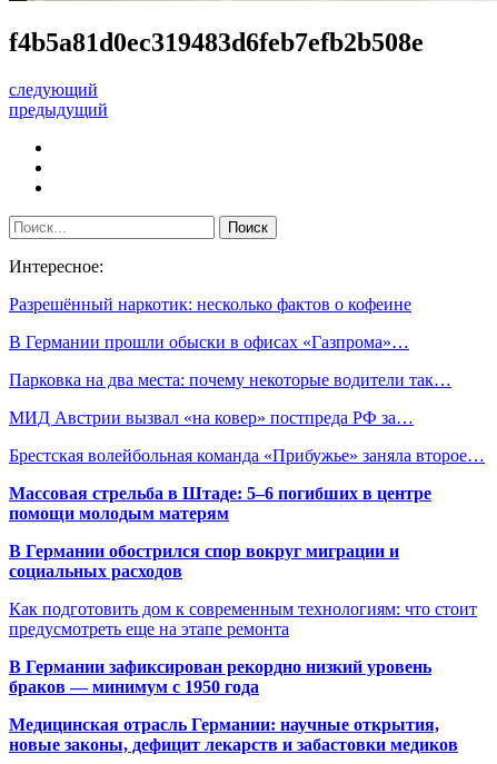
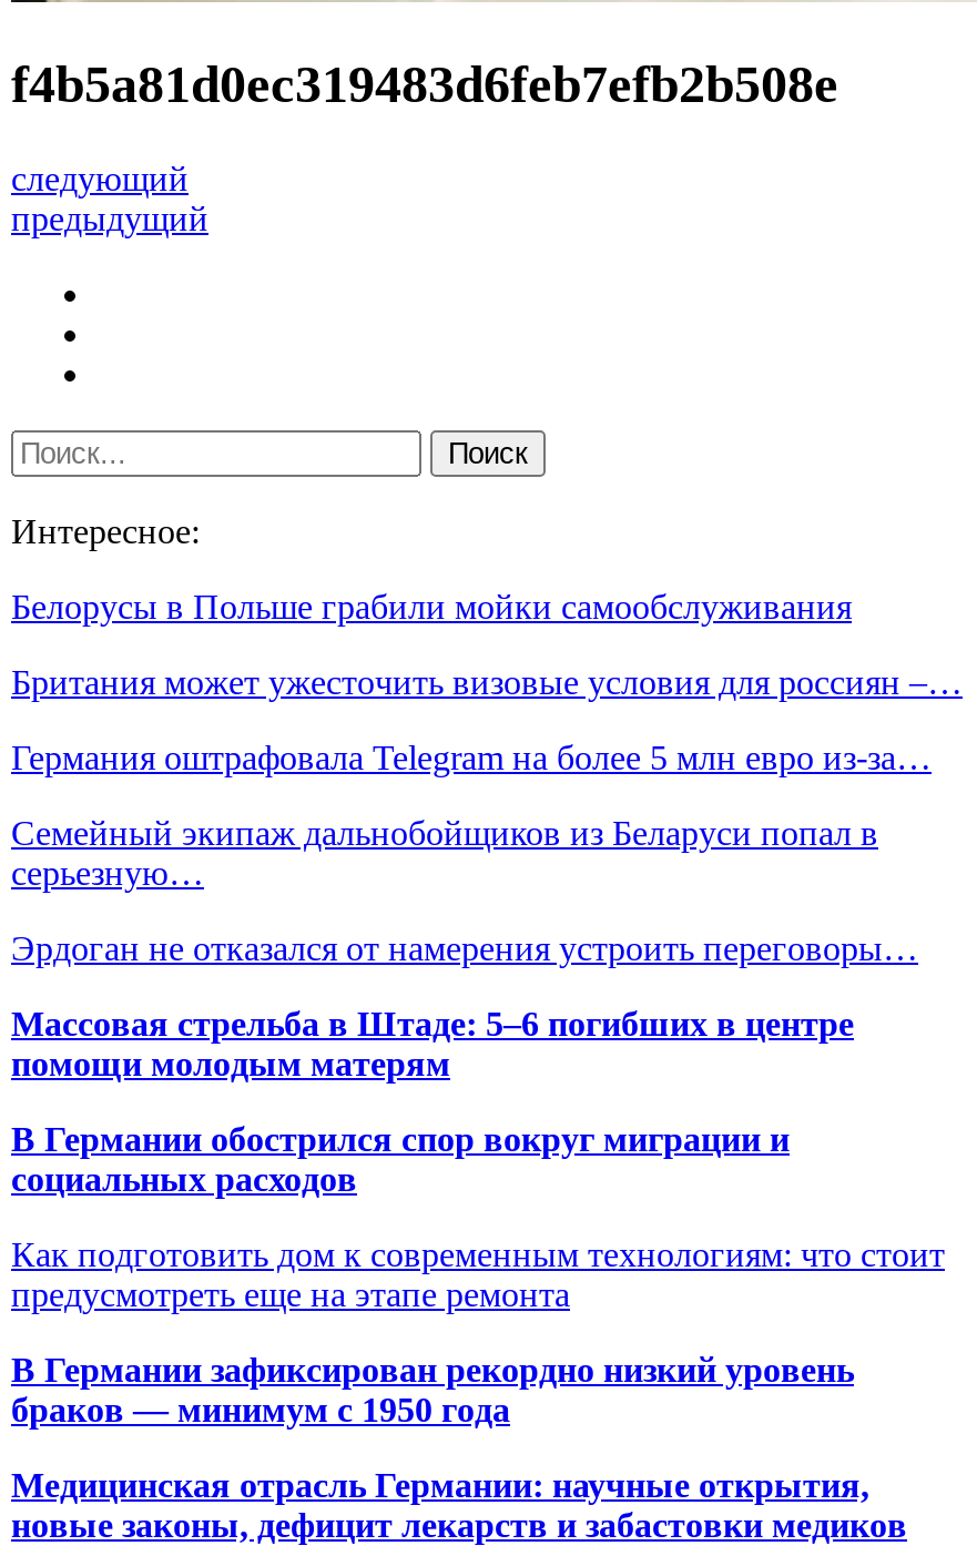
- Разрешённый наркотик: несколько фактов о кофеине
+ Белорусы в Польше грабили мойки самообслуживания

- В Германии прошли обыски в офисах «Газпрома»…
+ Британия может ужесточить визовые условия для россиян –…

- Парковка на два места: почему некоторые водители так…
+ Германия оштрафовала Telegram на более 5 млн евро из-за…

- МИД Австрии вызвал «на ковер» постпреда РФ за…
+ Семейный экипаж дальнобойщиков из Беларуси попал в
+ серьезную…

- Брестская волейбольная команда «Прибужье» заняла второе…
+ Эрдоган не отказался от намерения устроить переговоры…
